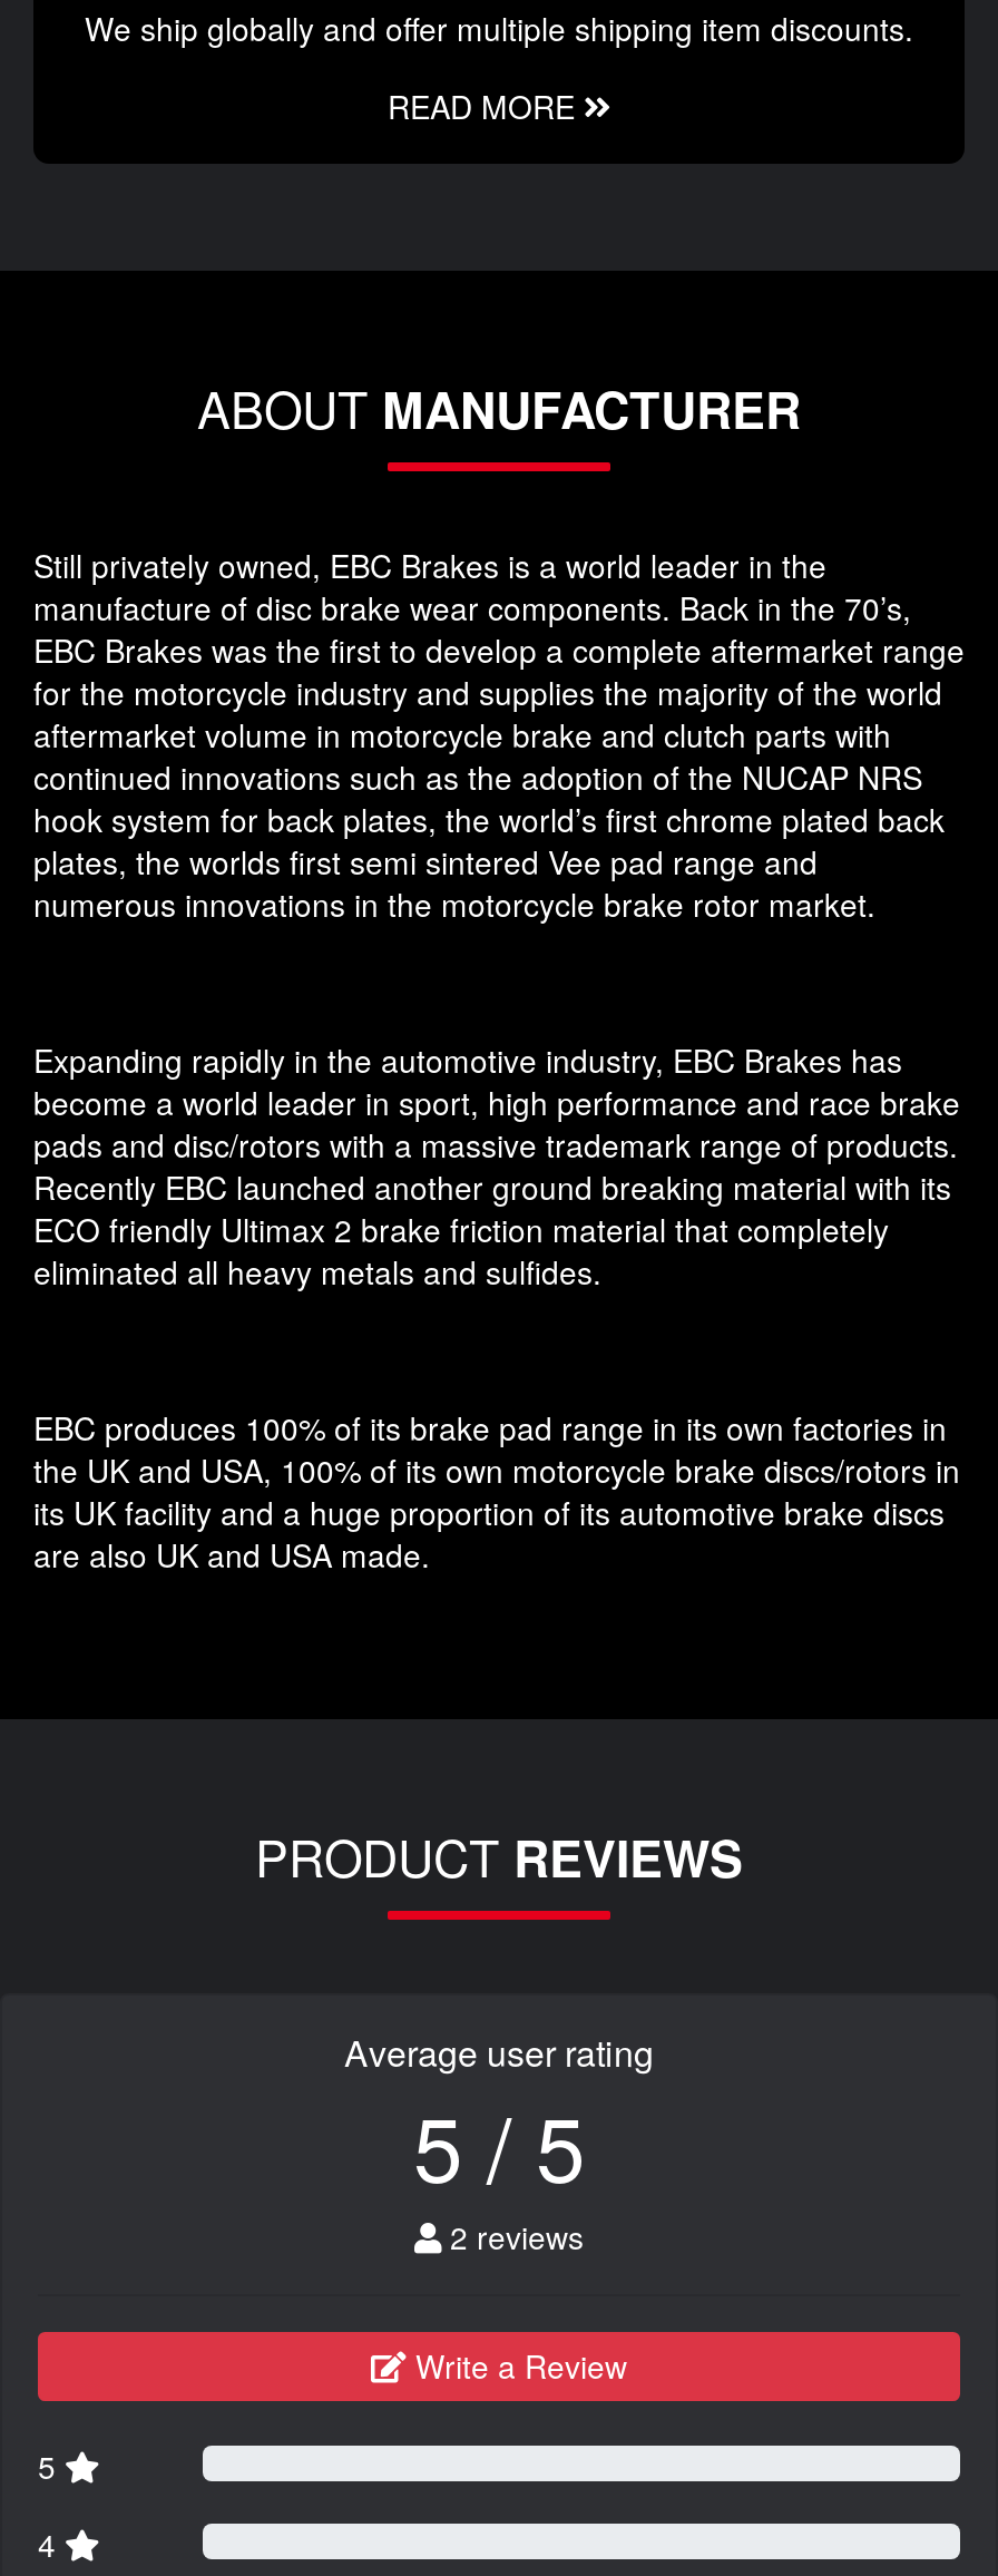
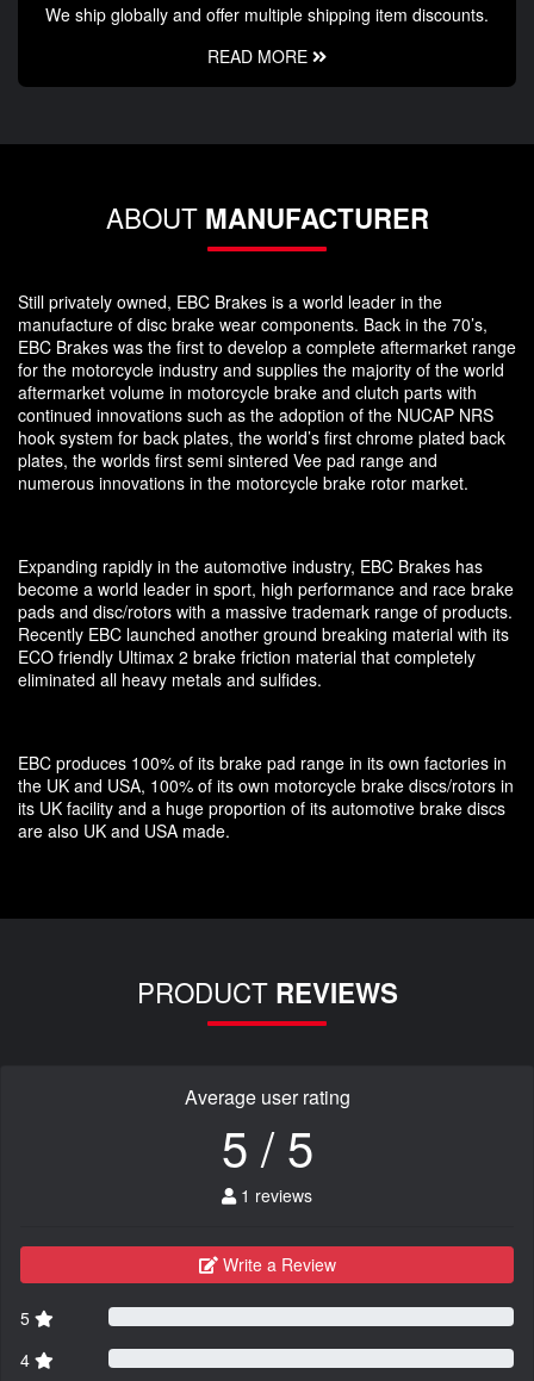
- 2 reviews
+ 1 reviews
